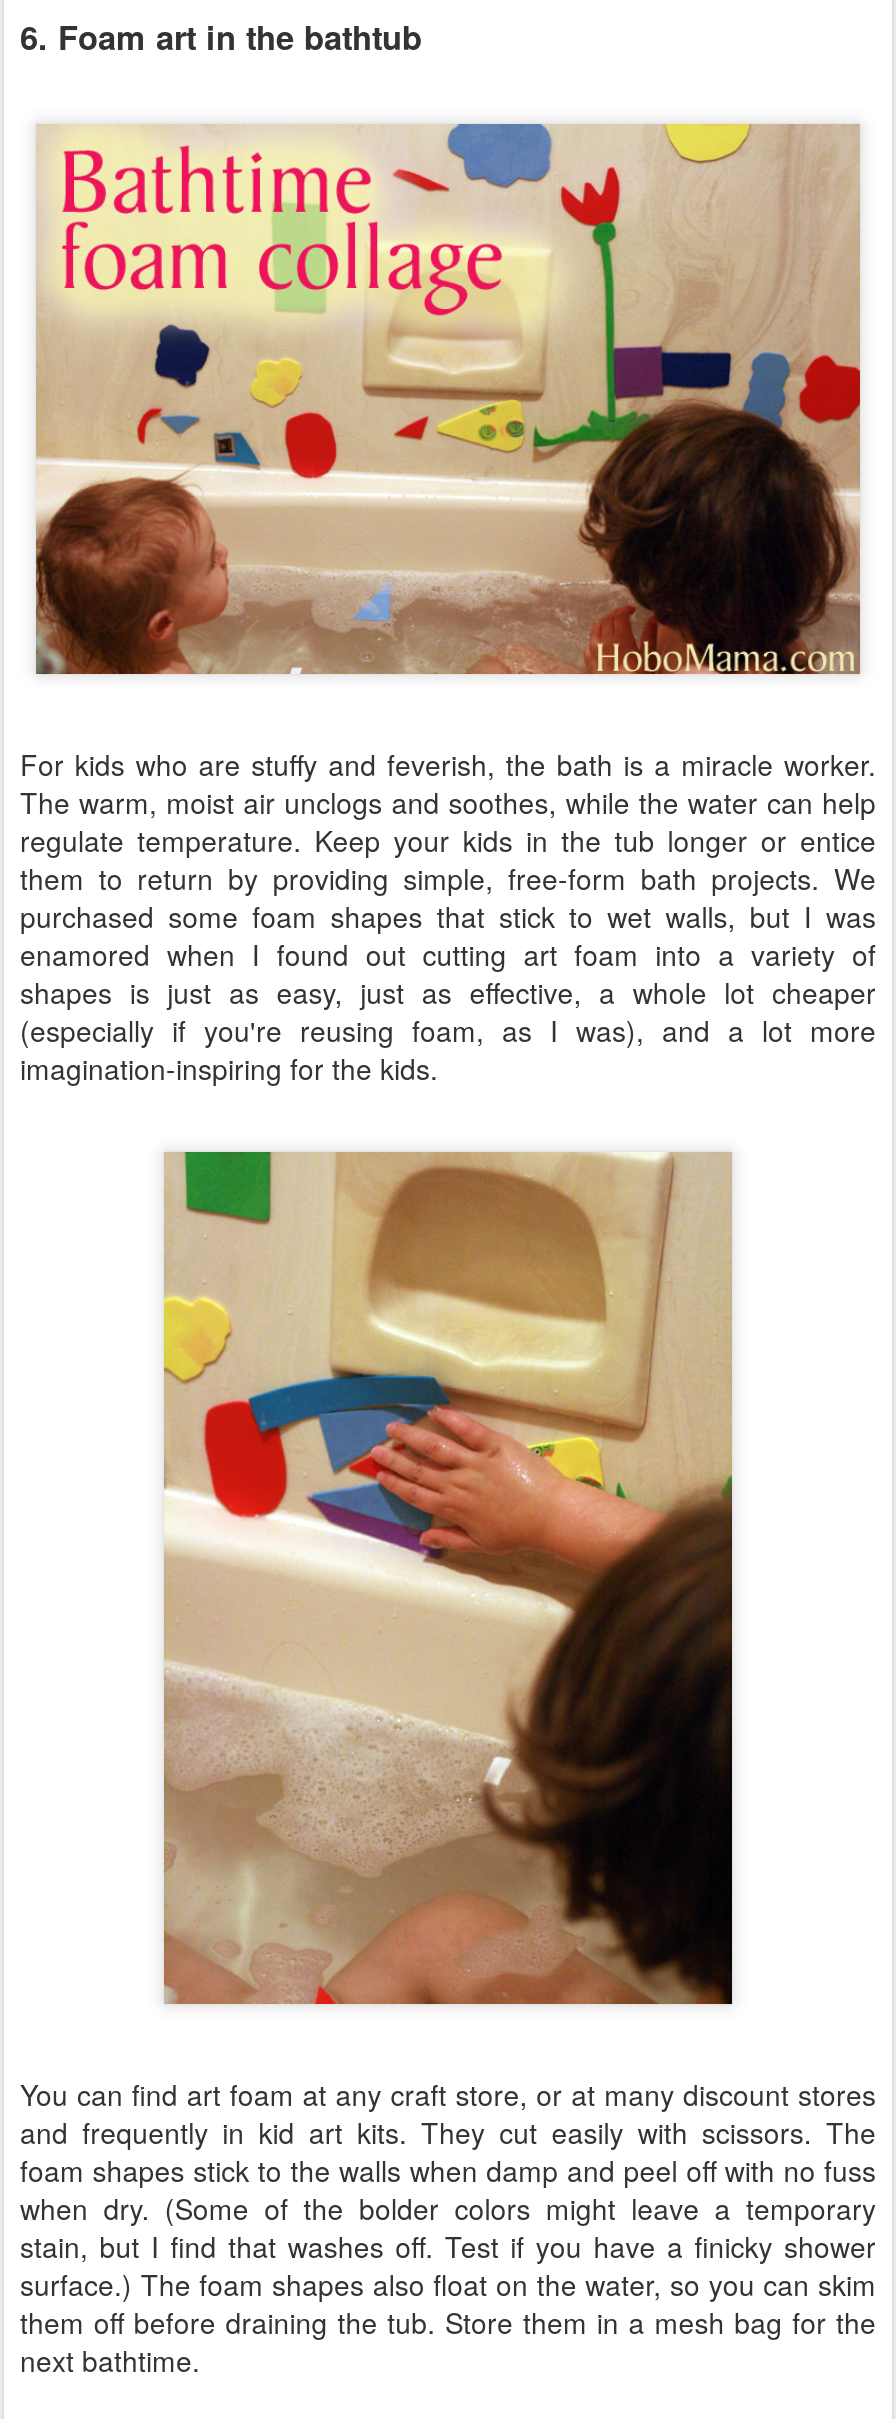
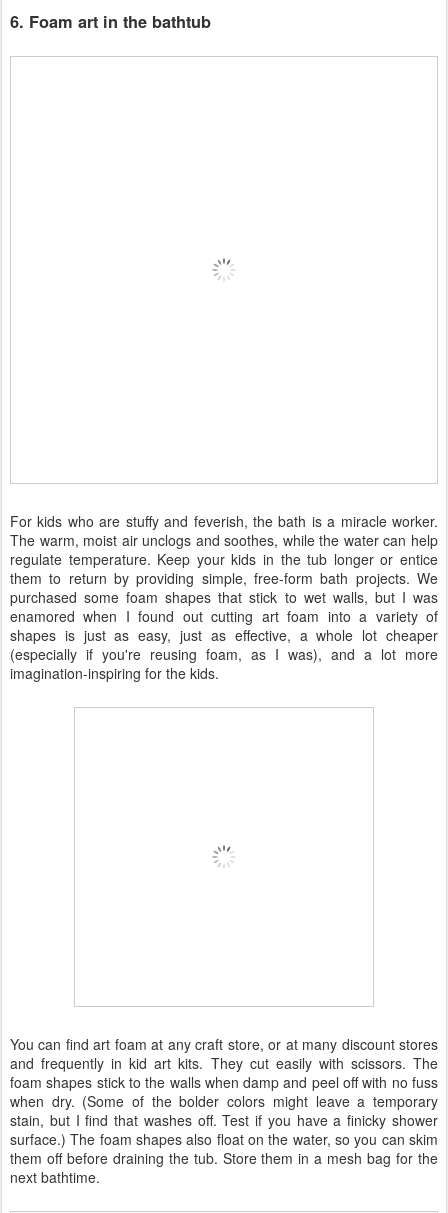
- [image]

moved down: For kids who are stuffy and feverish, the bath is a miracle worker. | The warm, moist air unclogs and soothes, while the water can help | regulate temperature. Keep your kids in the tub longer or entice | ... | (especially if you're reusing foam, as I was), and a lot more | imagination-inspiring for the kids.

- [image]
